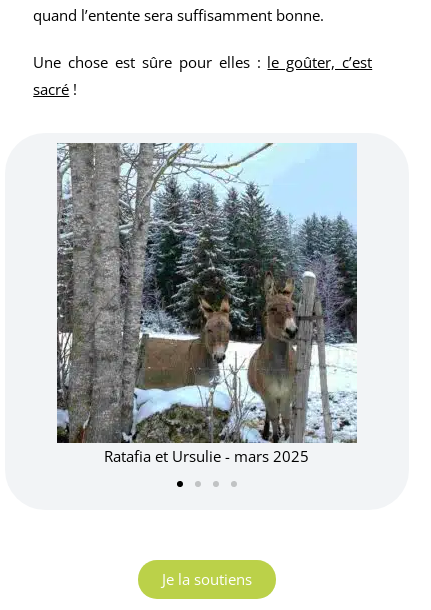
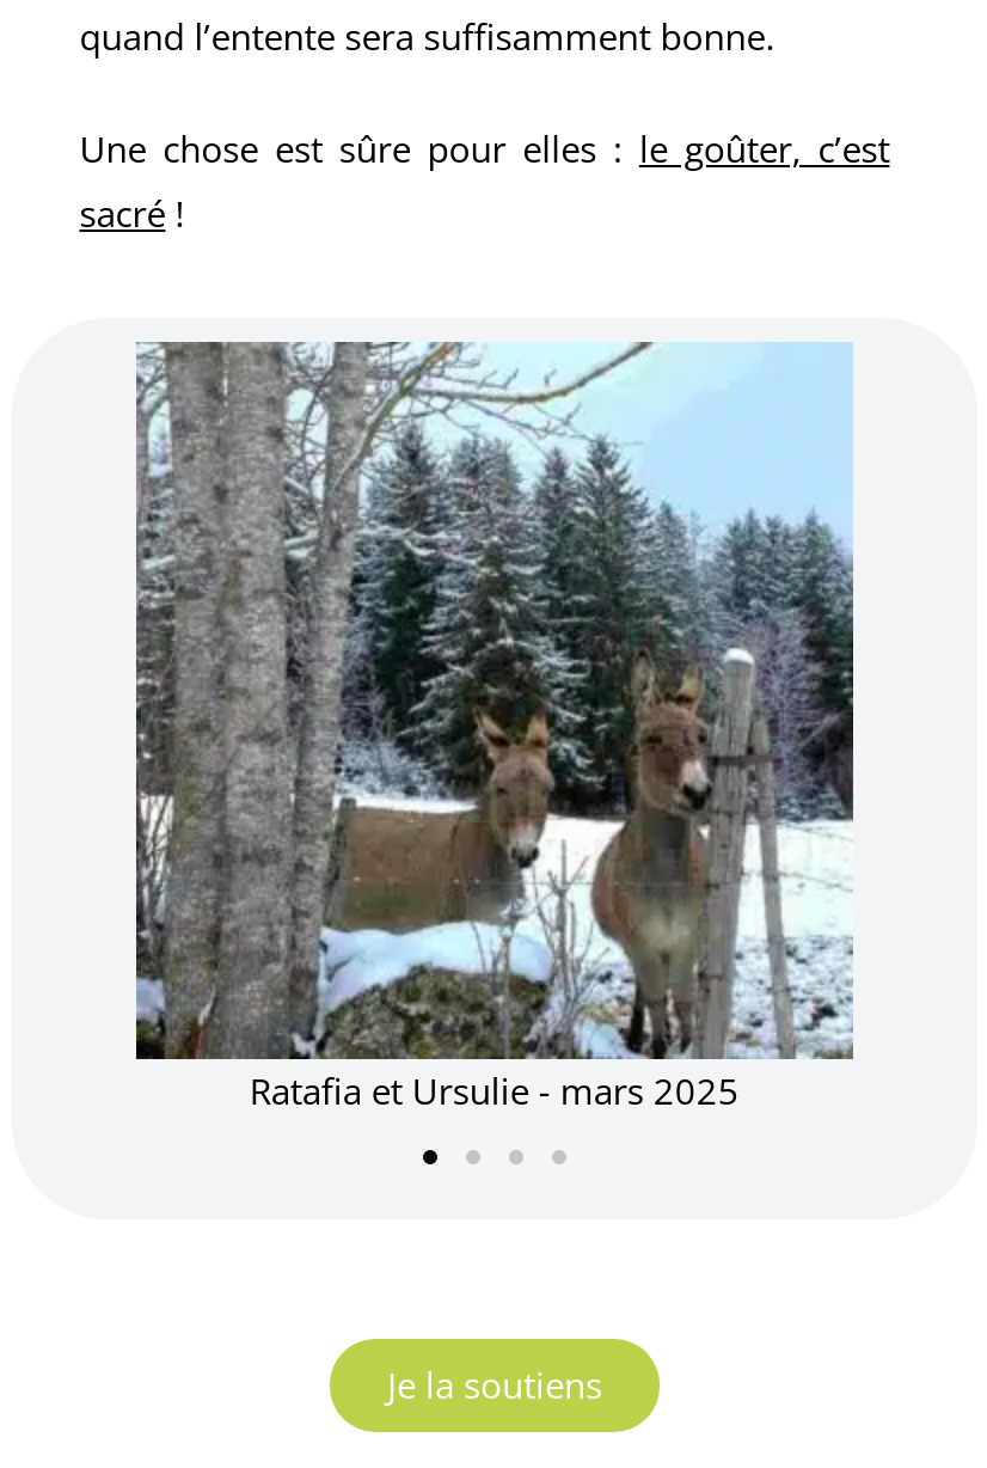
- Ratafia et Ursulie - mars 2025
+ Ratafia et Ursulie - avril 2025
